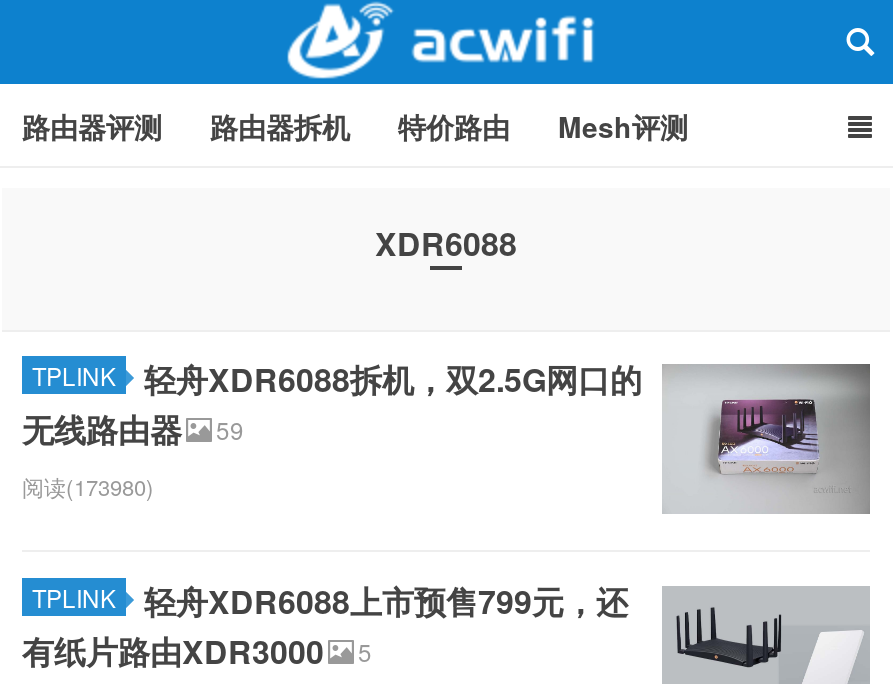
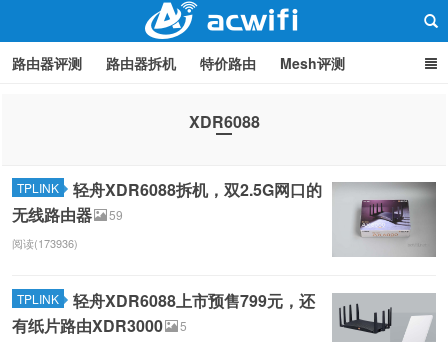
- 阅读(173980)
+ 阅读(173936)
